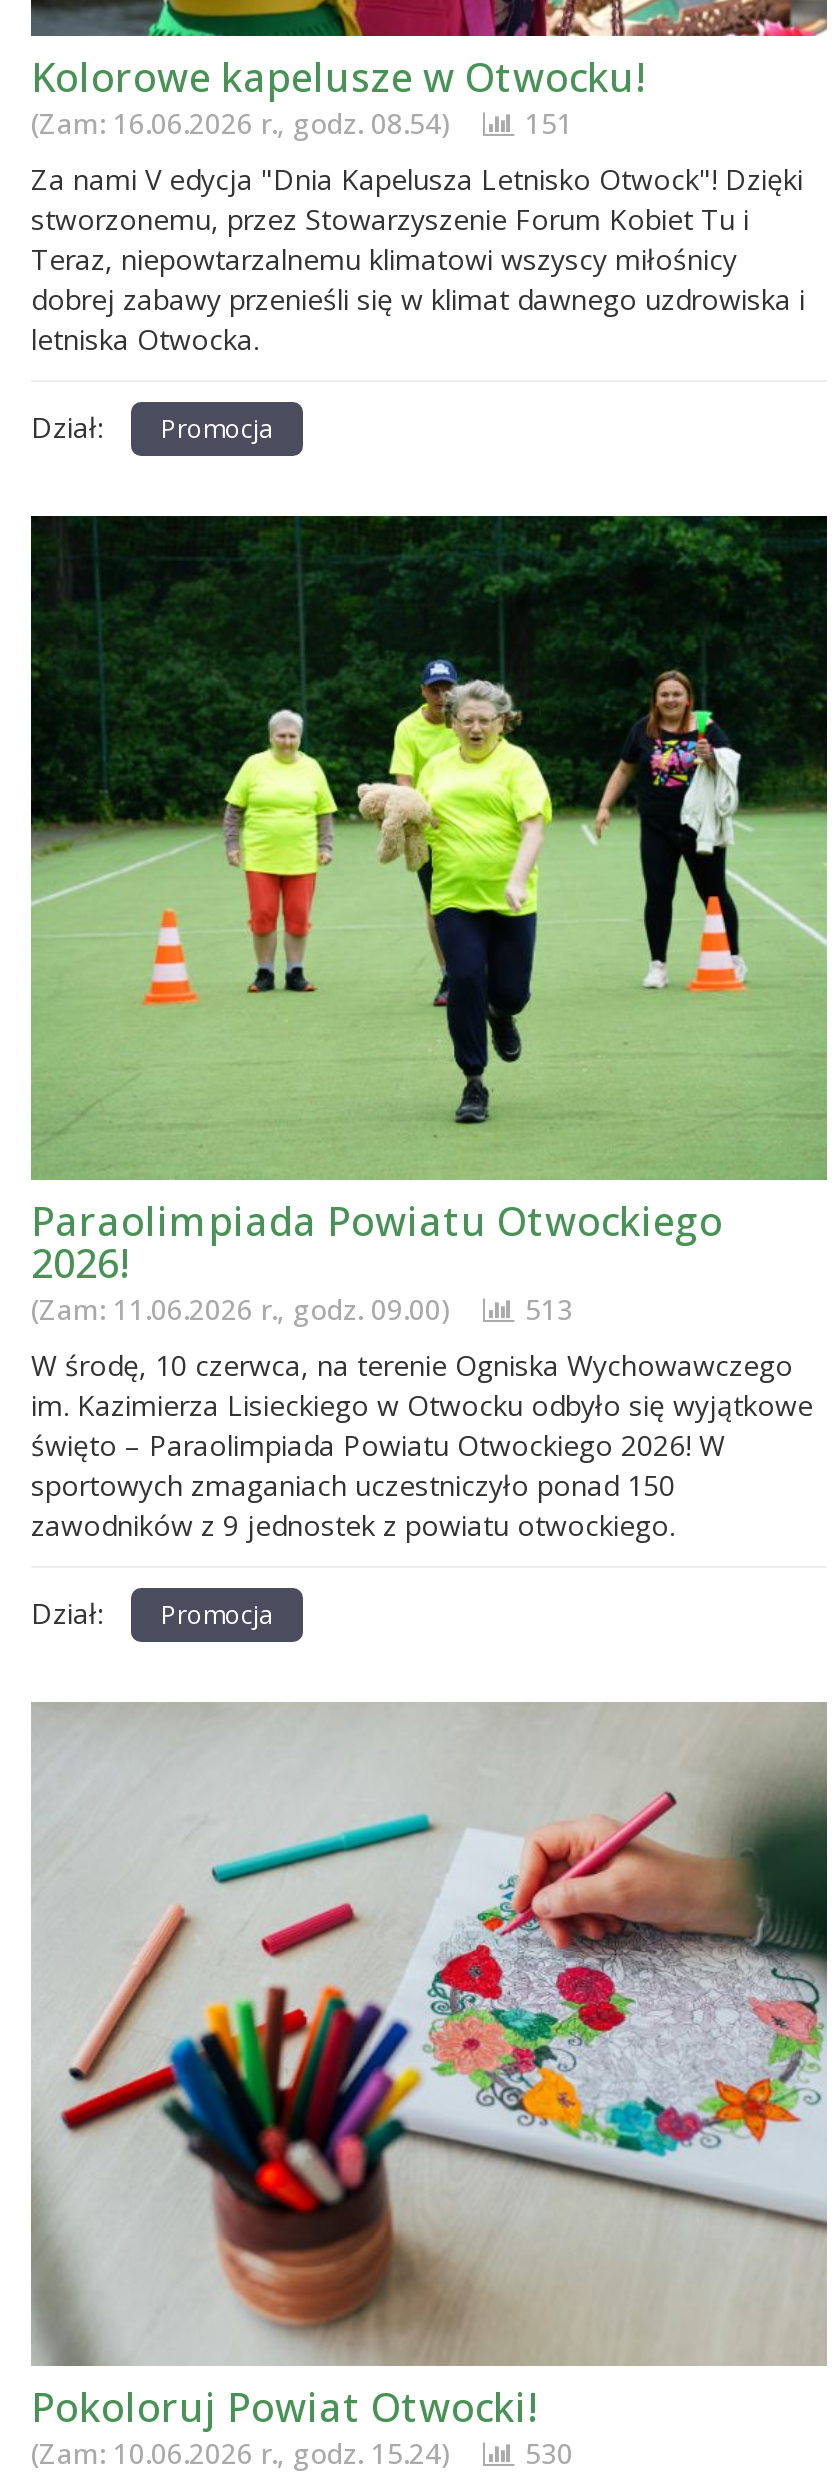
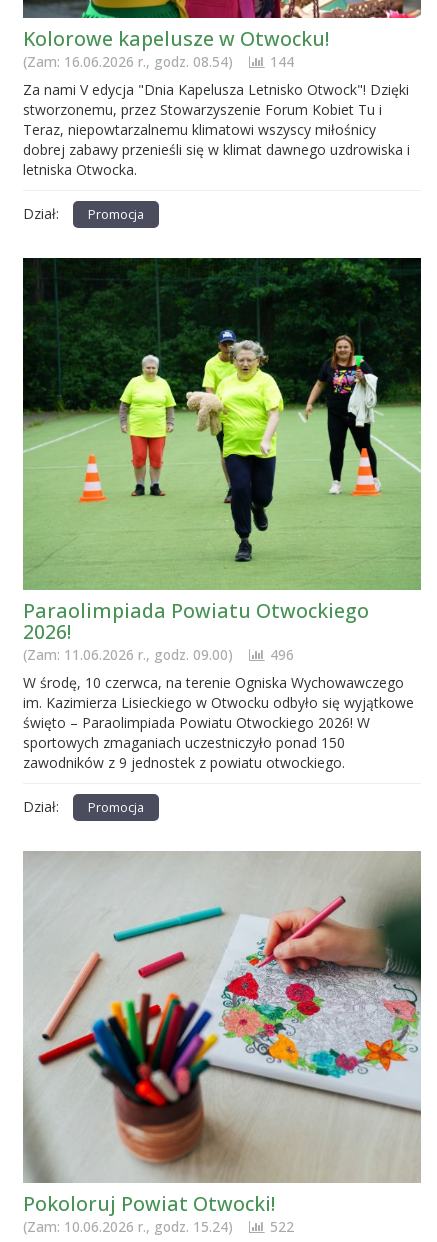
- (Zam: 16.06.2026 r., godz. 08.54) 151
+ (Zam: 16.06.2026 r., godz. 08.54) 144

- (Zam: 11.06.2026 r., godz. 09.00) 513
+ (Zam: 11.06.2026 r., godz. 09.00) 496

- (Zam: 10.06.2026 r., godz. 15.24) 530
+ (Zam: 10.06.2026 r., godz. 15.24) 522
